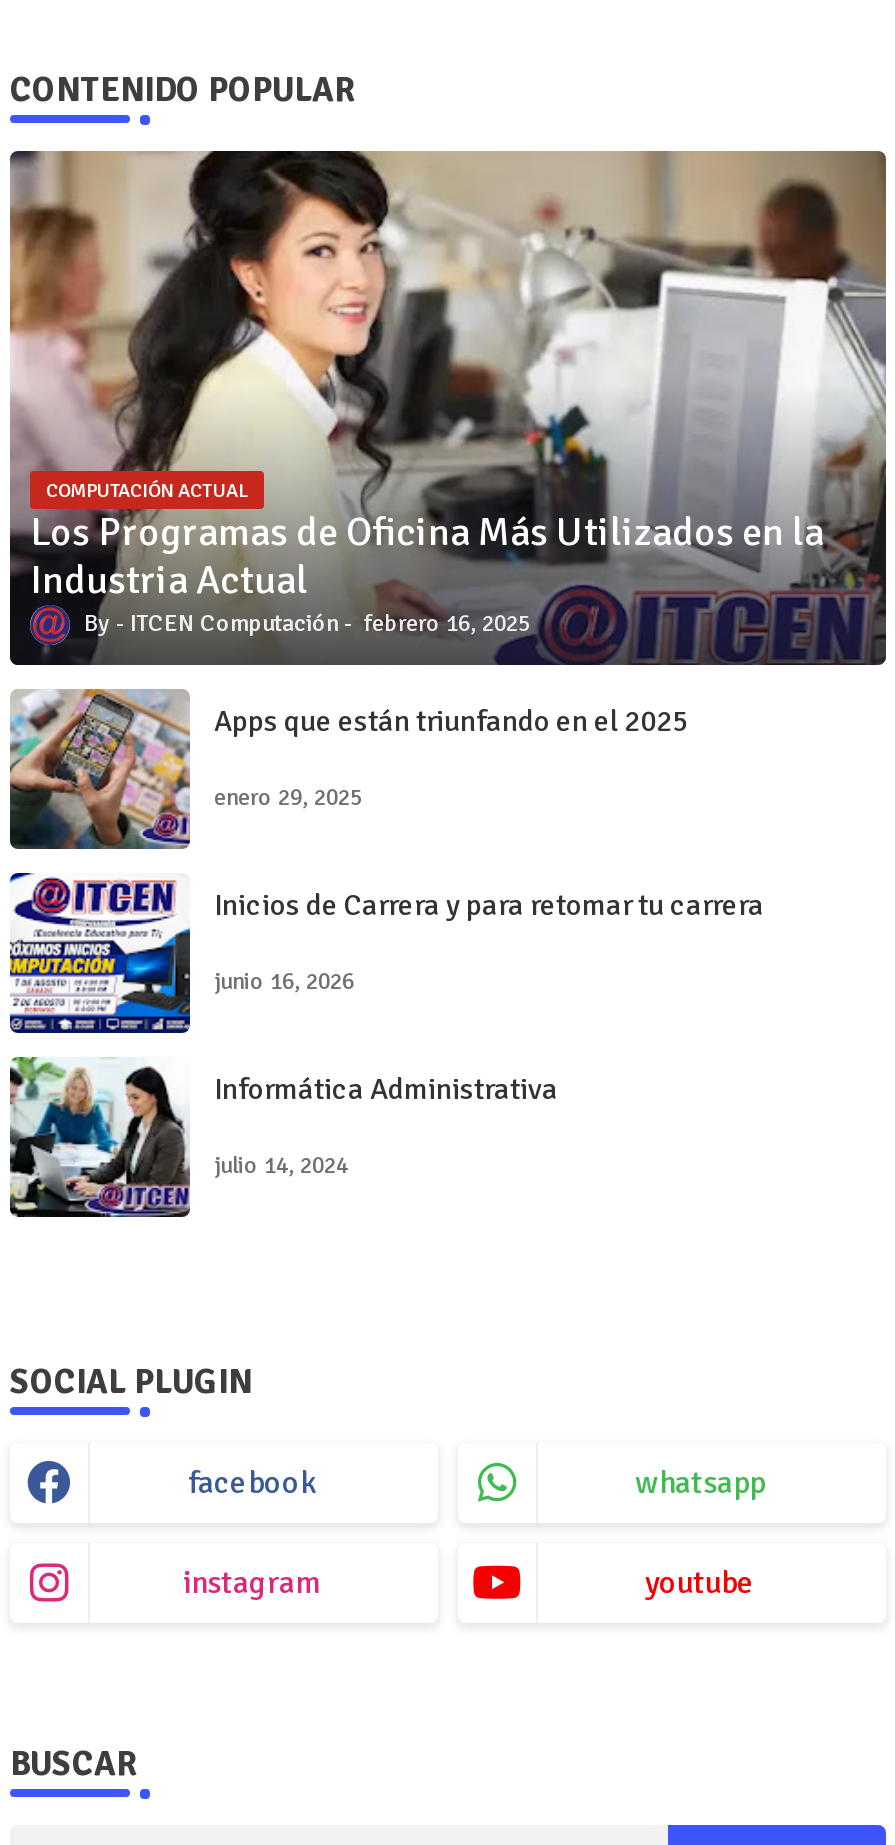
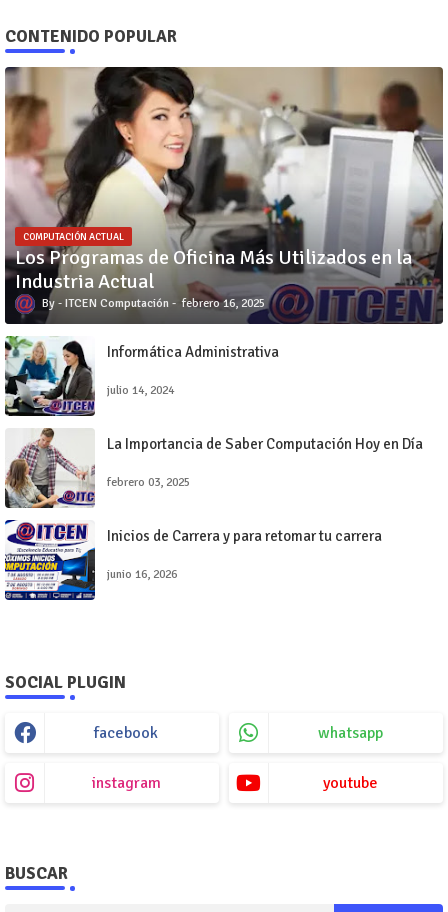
- [image]
- Apps que están triunfando en el 2025
- enero 29, 2025

moved down: [image] | Inicios de Carrera y para retomar tu carrera | junio 16, 2026

moved up: [image] | Informática Administrativa | julio 14, 2024

+ [image]
+ La Importancia de Saber Computación Hoy en Día
+ febrero 03, 2025
